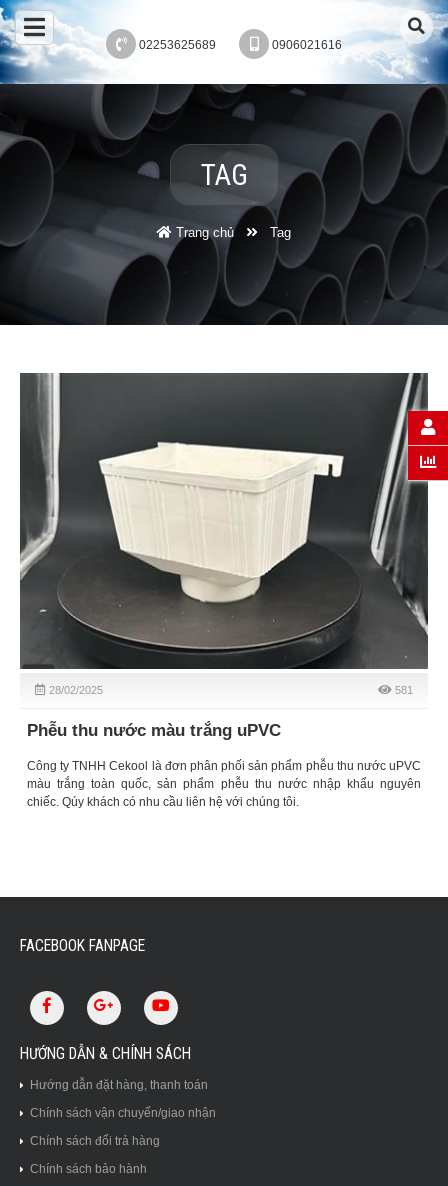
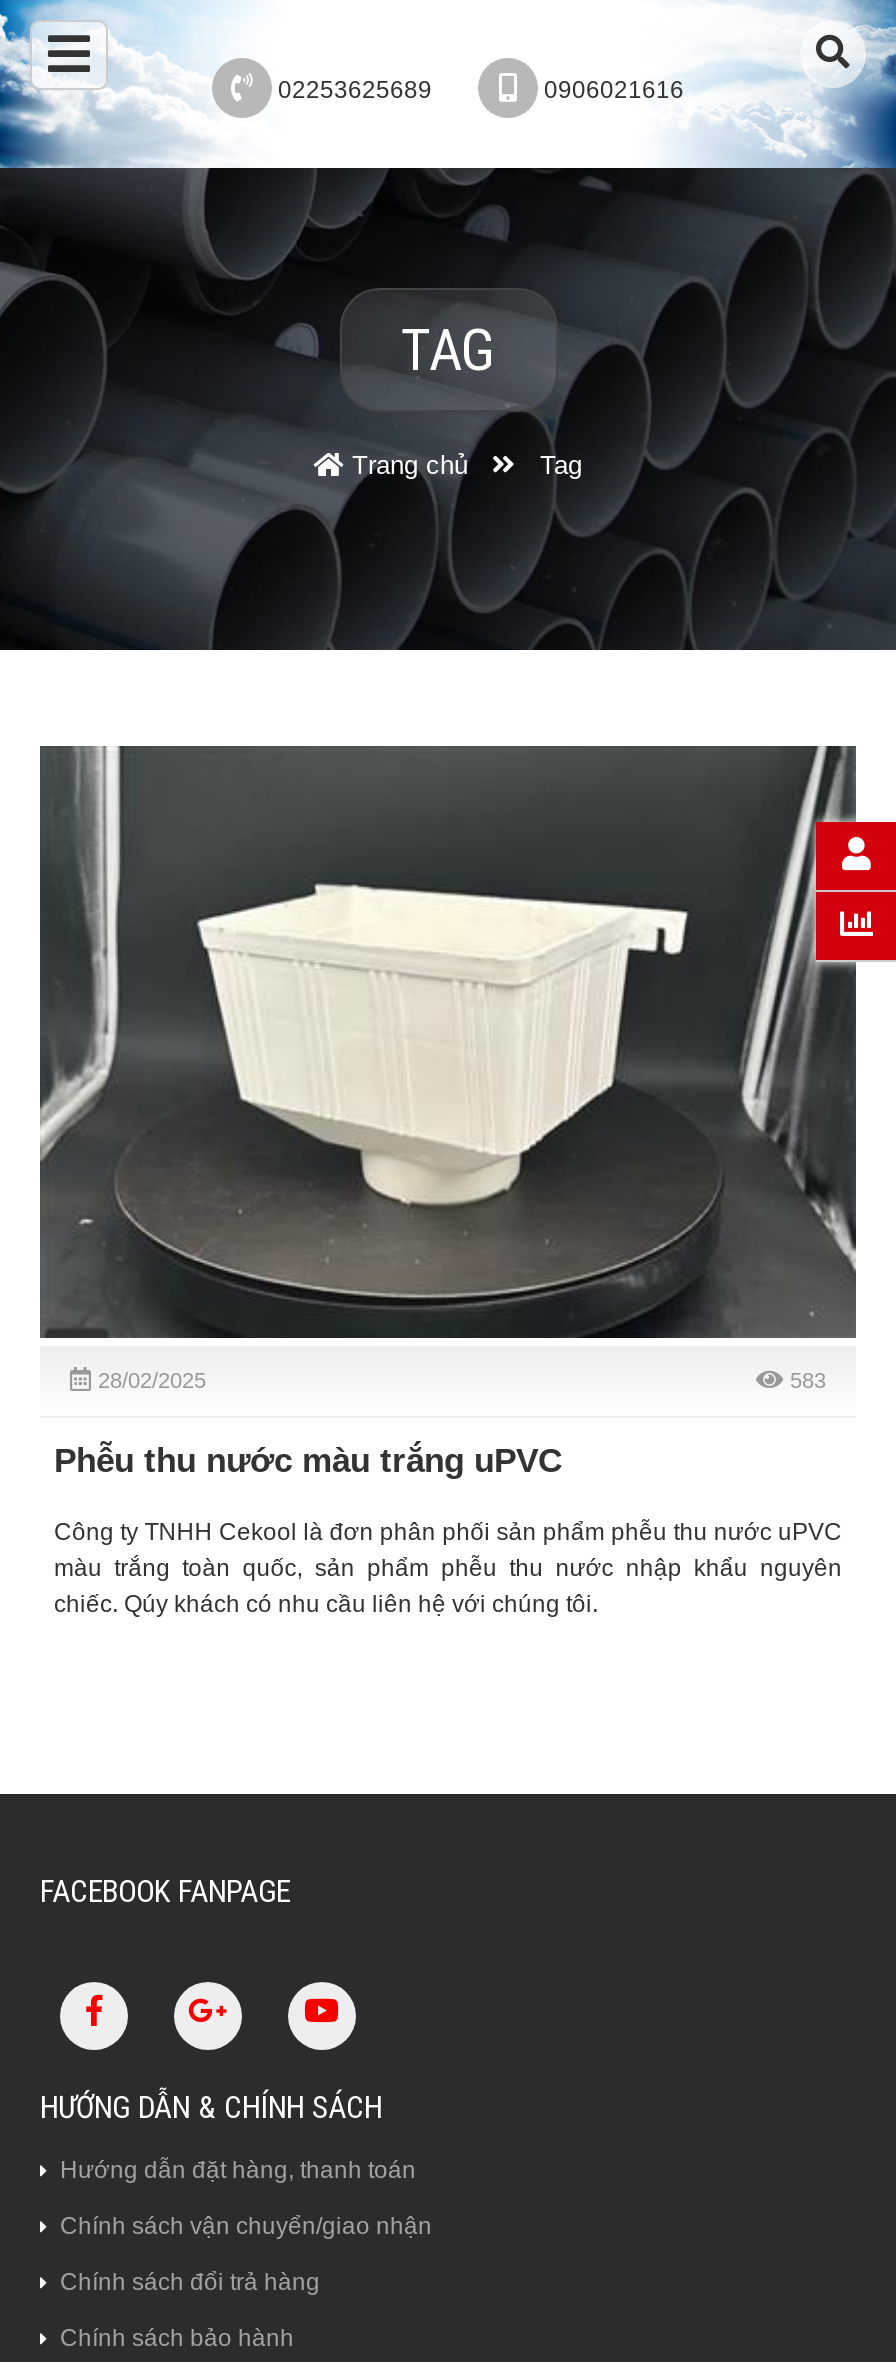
- 581
+ 583
